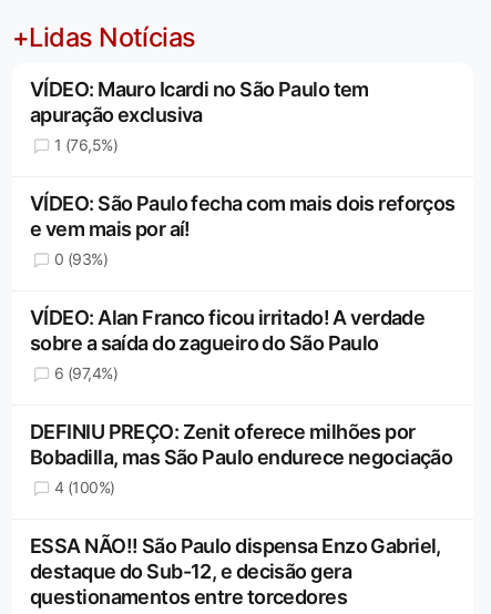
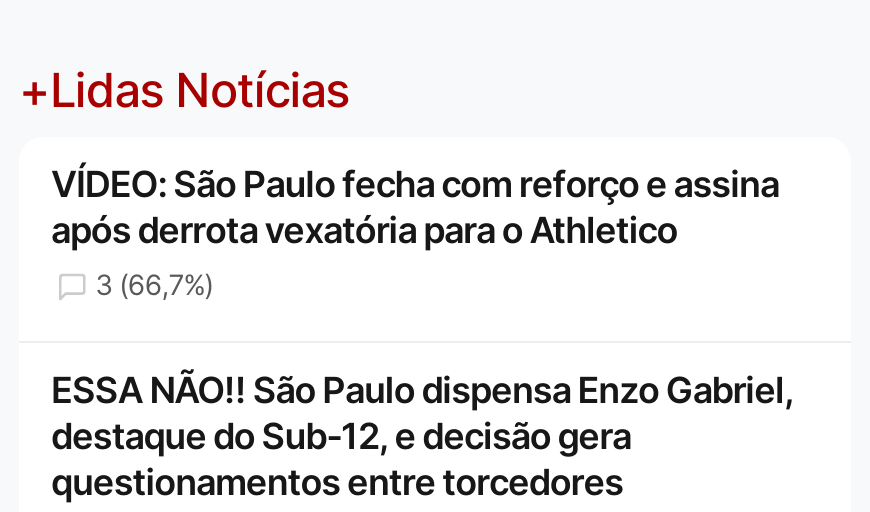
- VÍDEO: Mauro Icardi no São Paulo tem
- apuração exclusiva
- 1 (76,5%)
- VÍDEO: São Paulo fecha com mais dois reforços
- e vem mais por aí!
- 0 (93%)
- VÍDEO: Alan Franco ficou irritado! A verdade
- sobre a saída do zagueiro do São Paulo
- 6 (97,4%)
- DEFINIU PREÇO: Zenit oferece milhões por
- Bobadilla, mas São Paulo endurece negociação
- 4 (100%)
+ VÍDEO: São Paulo fecha com reforço e assina
+ após derrota vexatória para o Athletico
+ 3 (66,7%)
